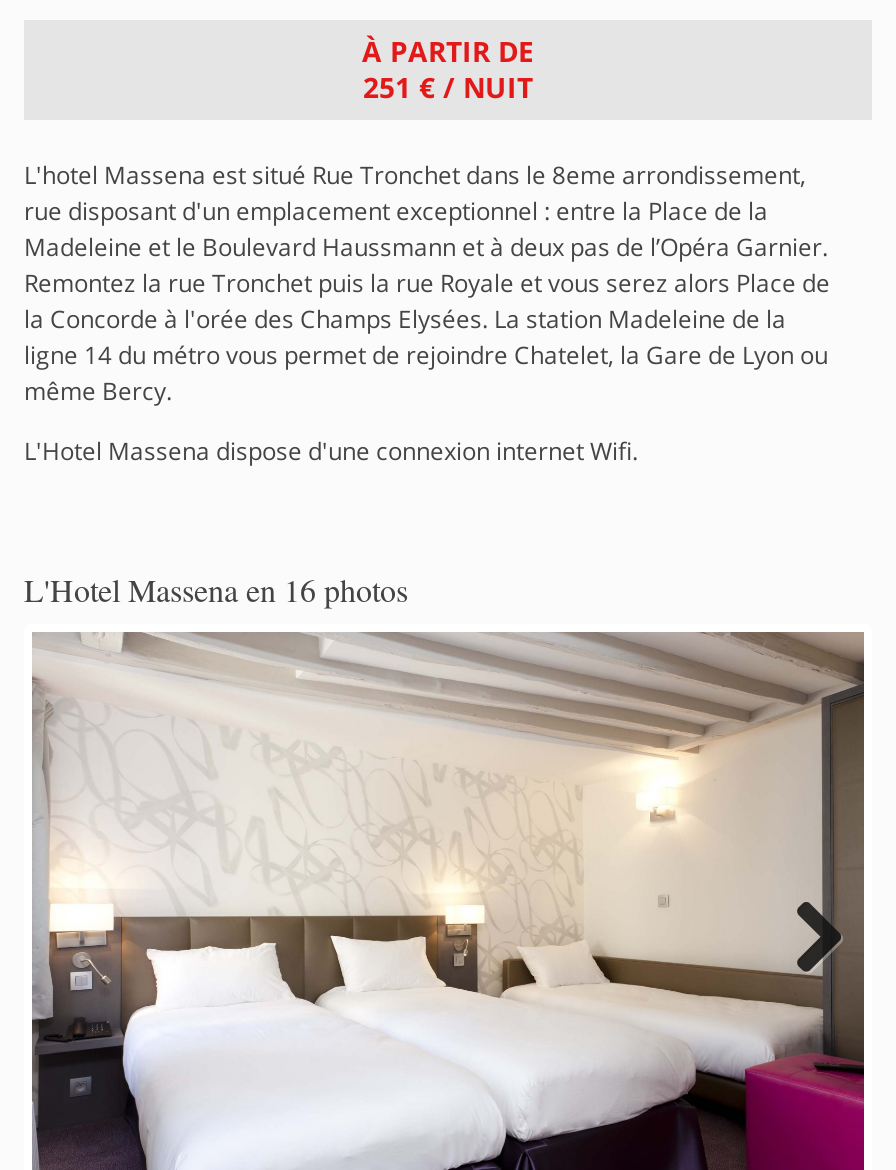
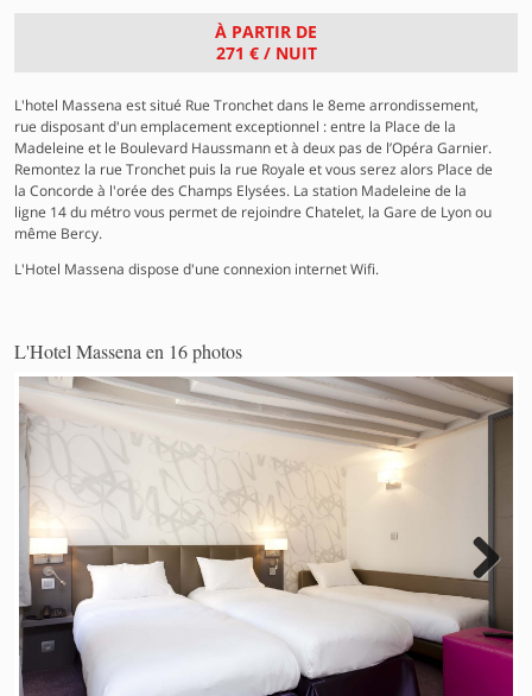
- 251 €/ NUIT
+ 271 €/ NUIT
